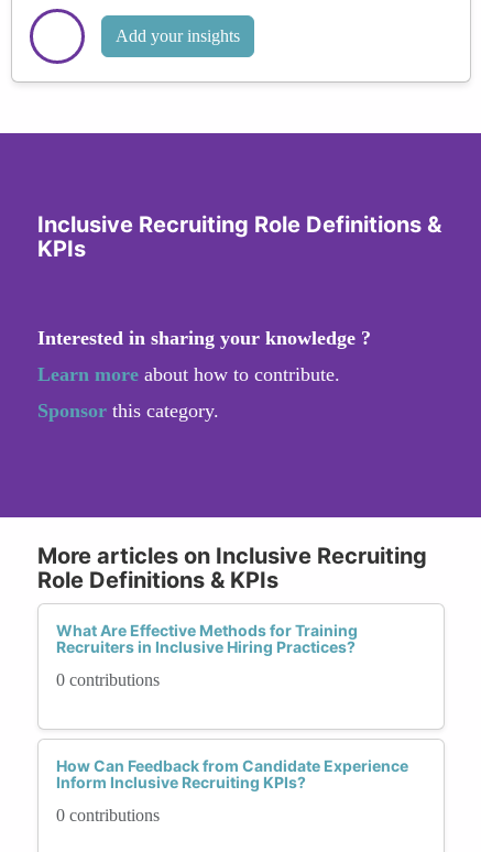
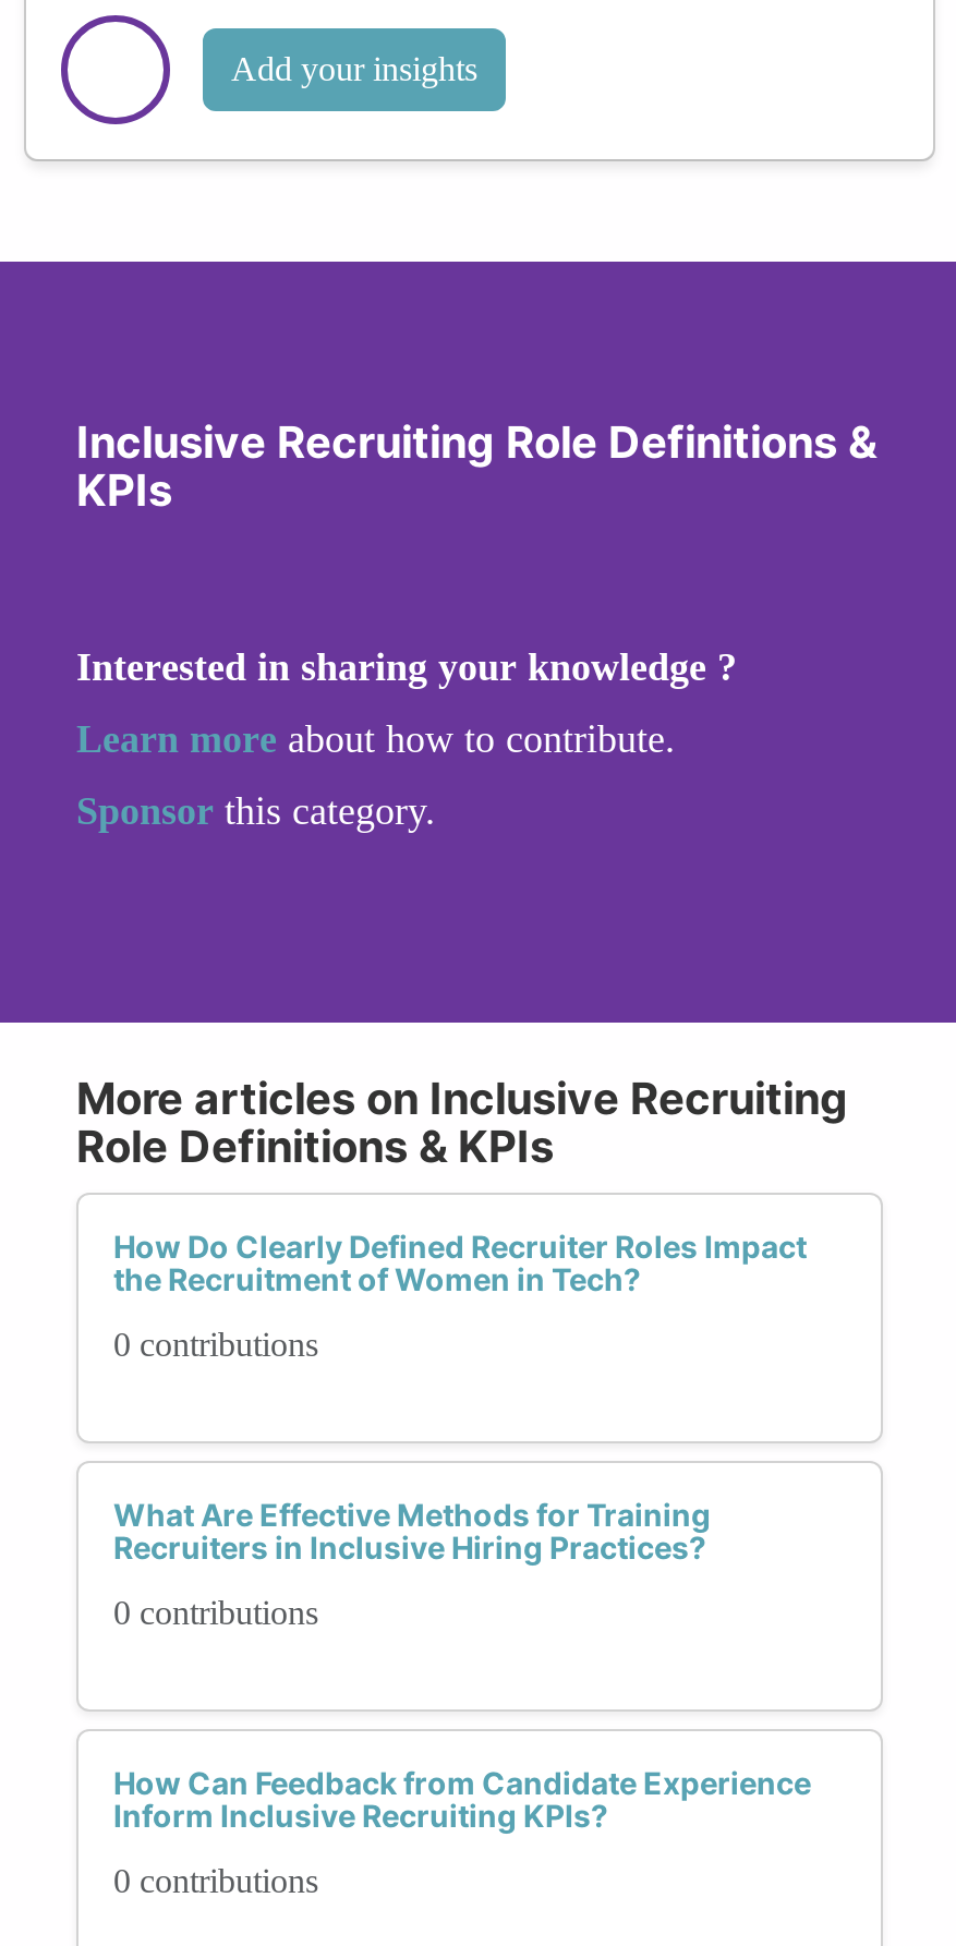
+ How Do Clearly Defined Recruiter Roles Impact
+ the Recruitment of Women in Tech?
+ 0 contributions
